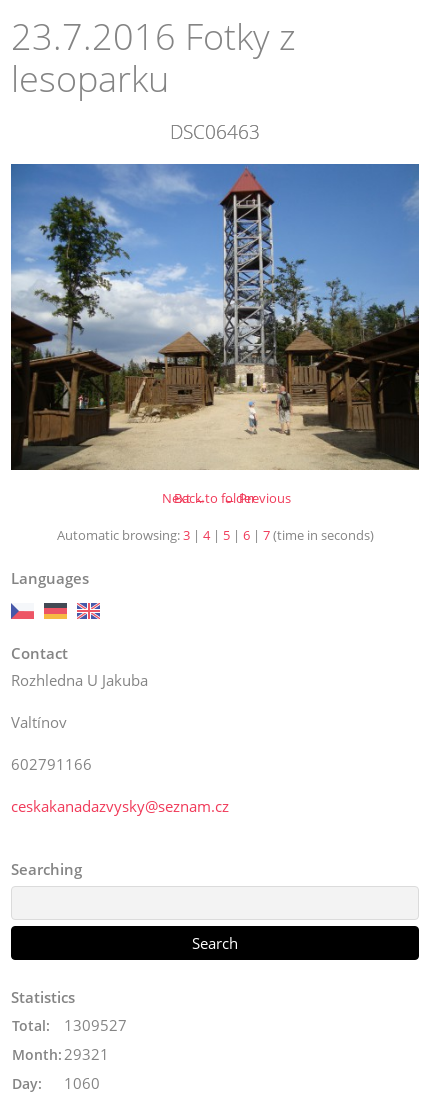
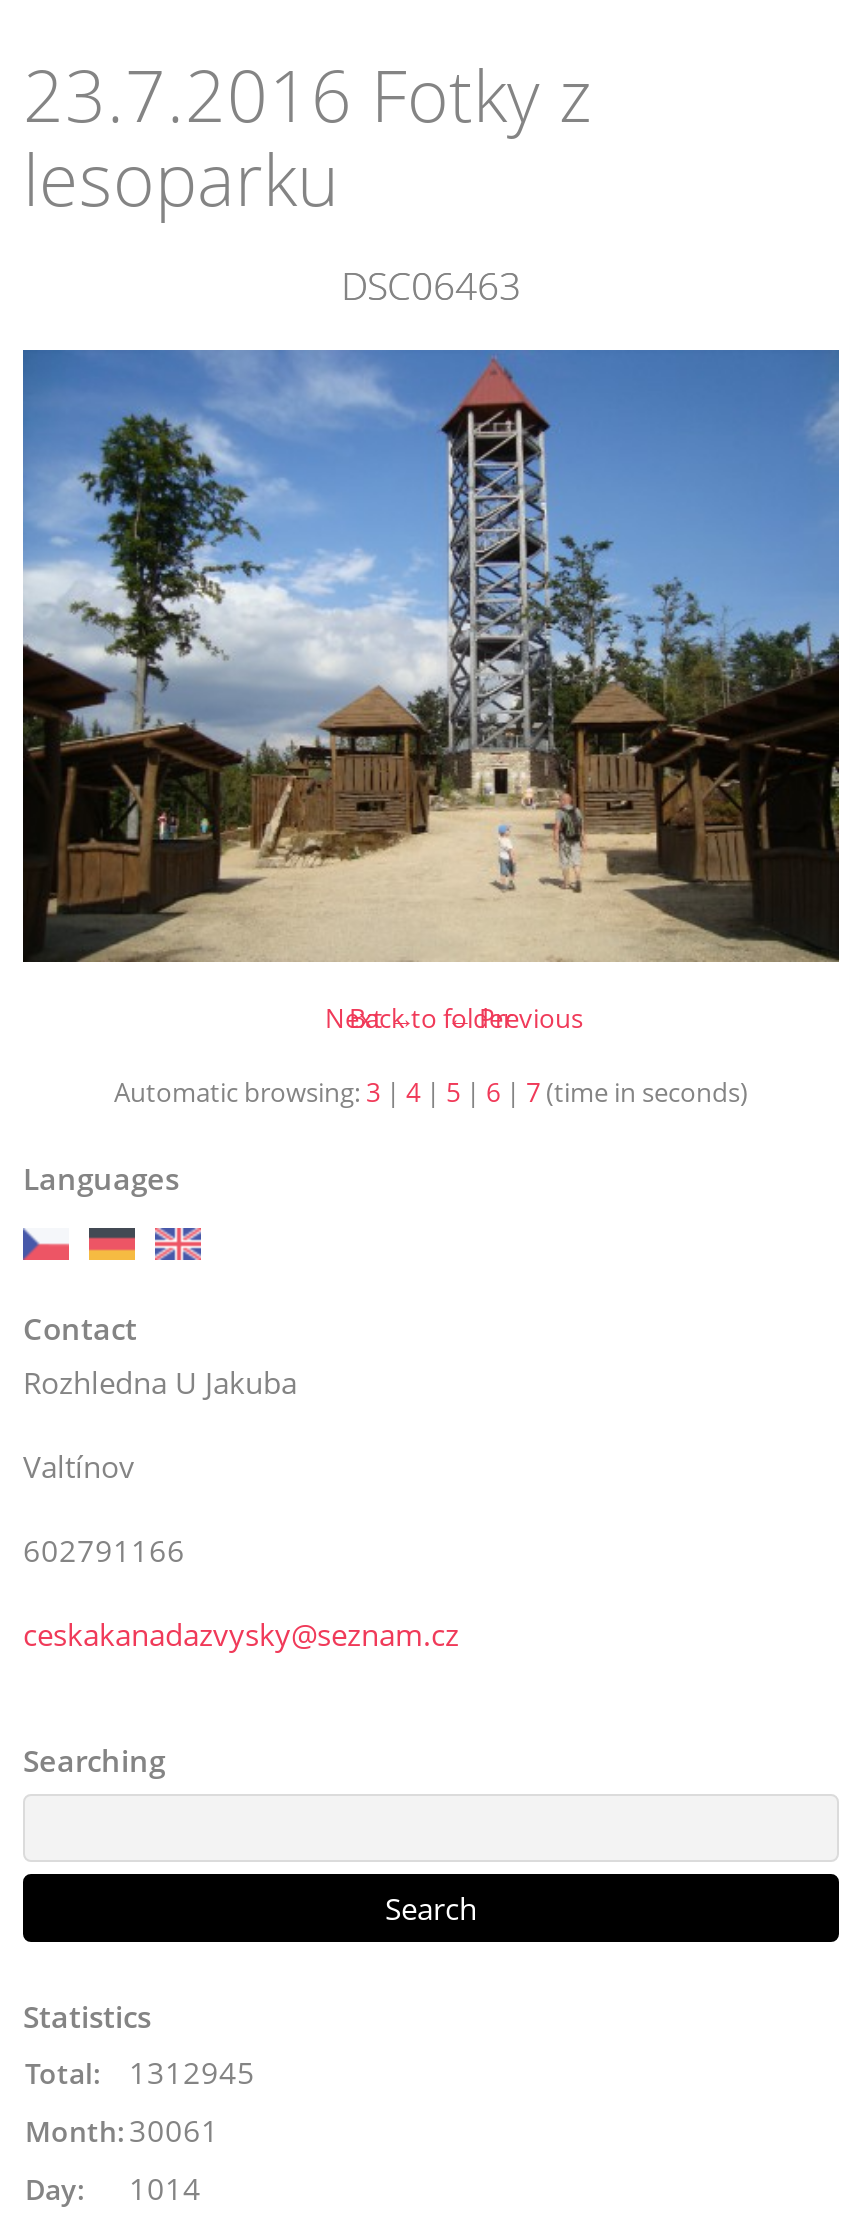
- Total: 1309527
+ Total: 1312945

- Month: 29321
+ Month: 30061

- Day: 1060
+ Day: 1014
